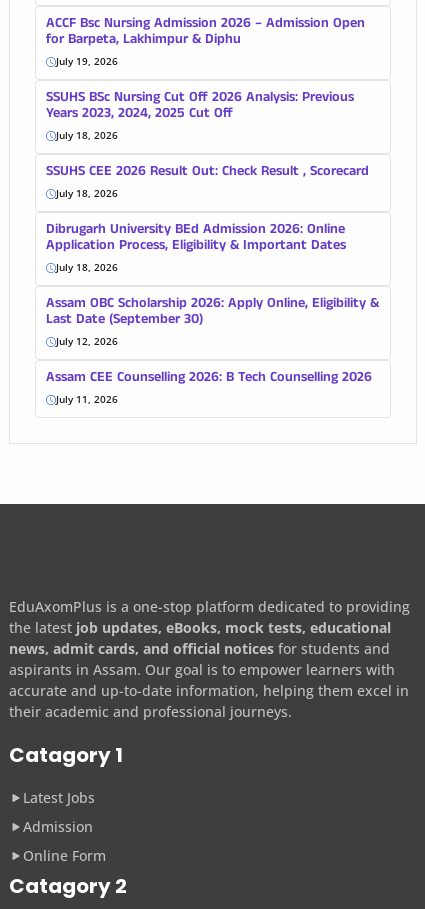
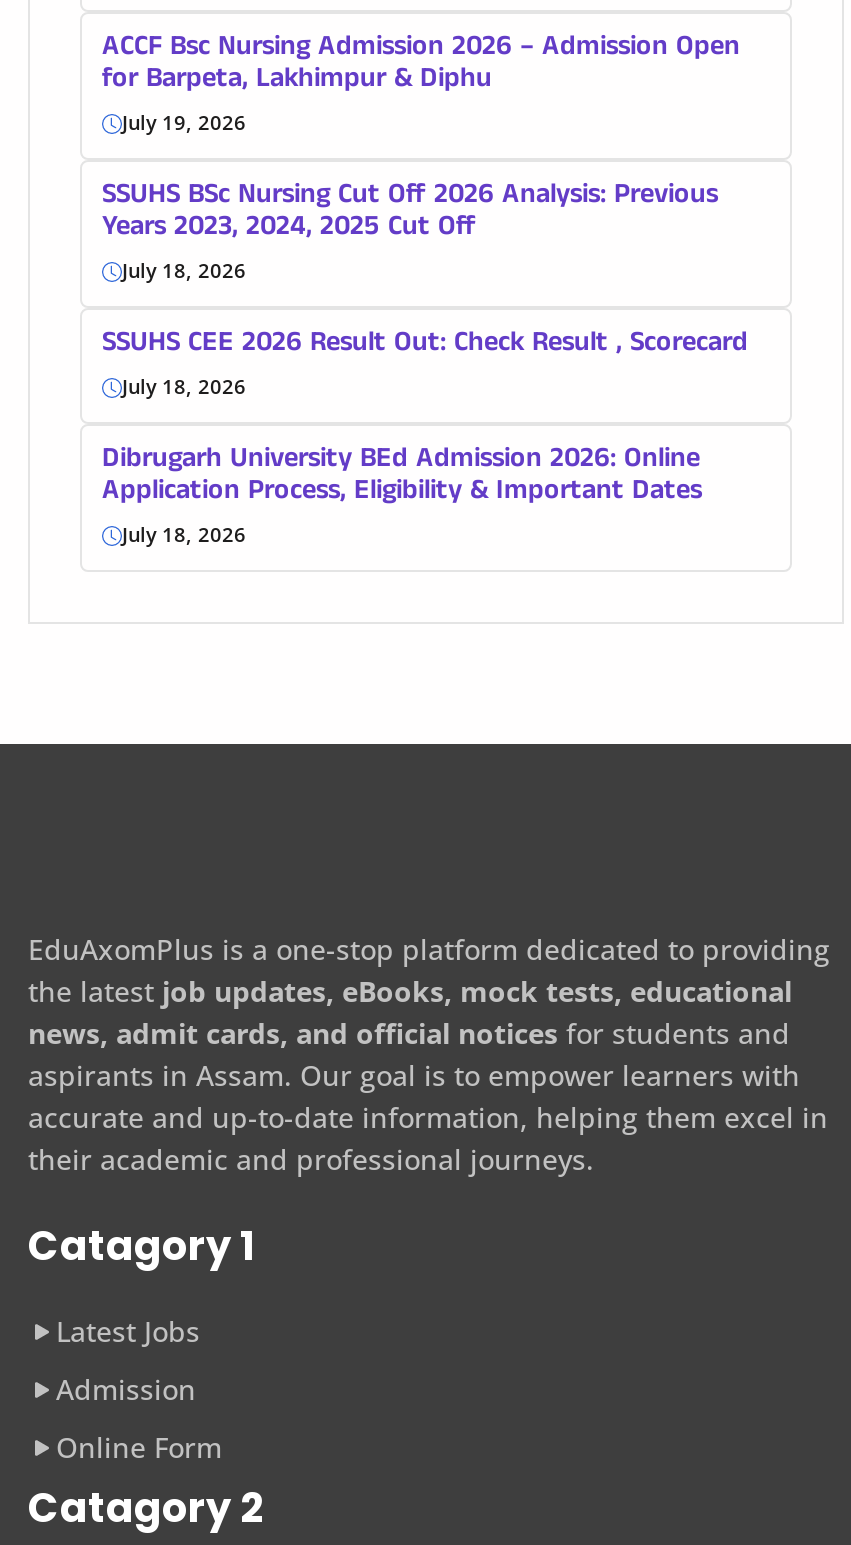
- Assam OBC Scholarship 2026: Apply Online, Eligibility &
- Last Date (September 30)
- July 12, 2026
- Assam CEE Counselling 2026: B Tech Counselling 2026
- July 11, 2026
